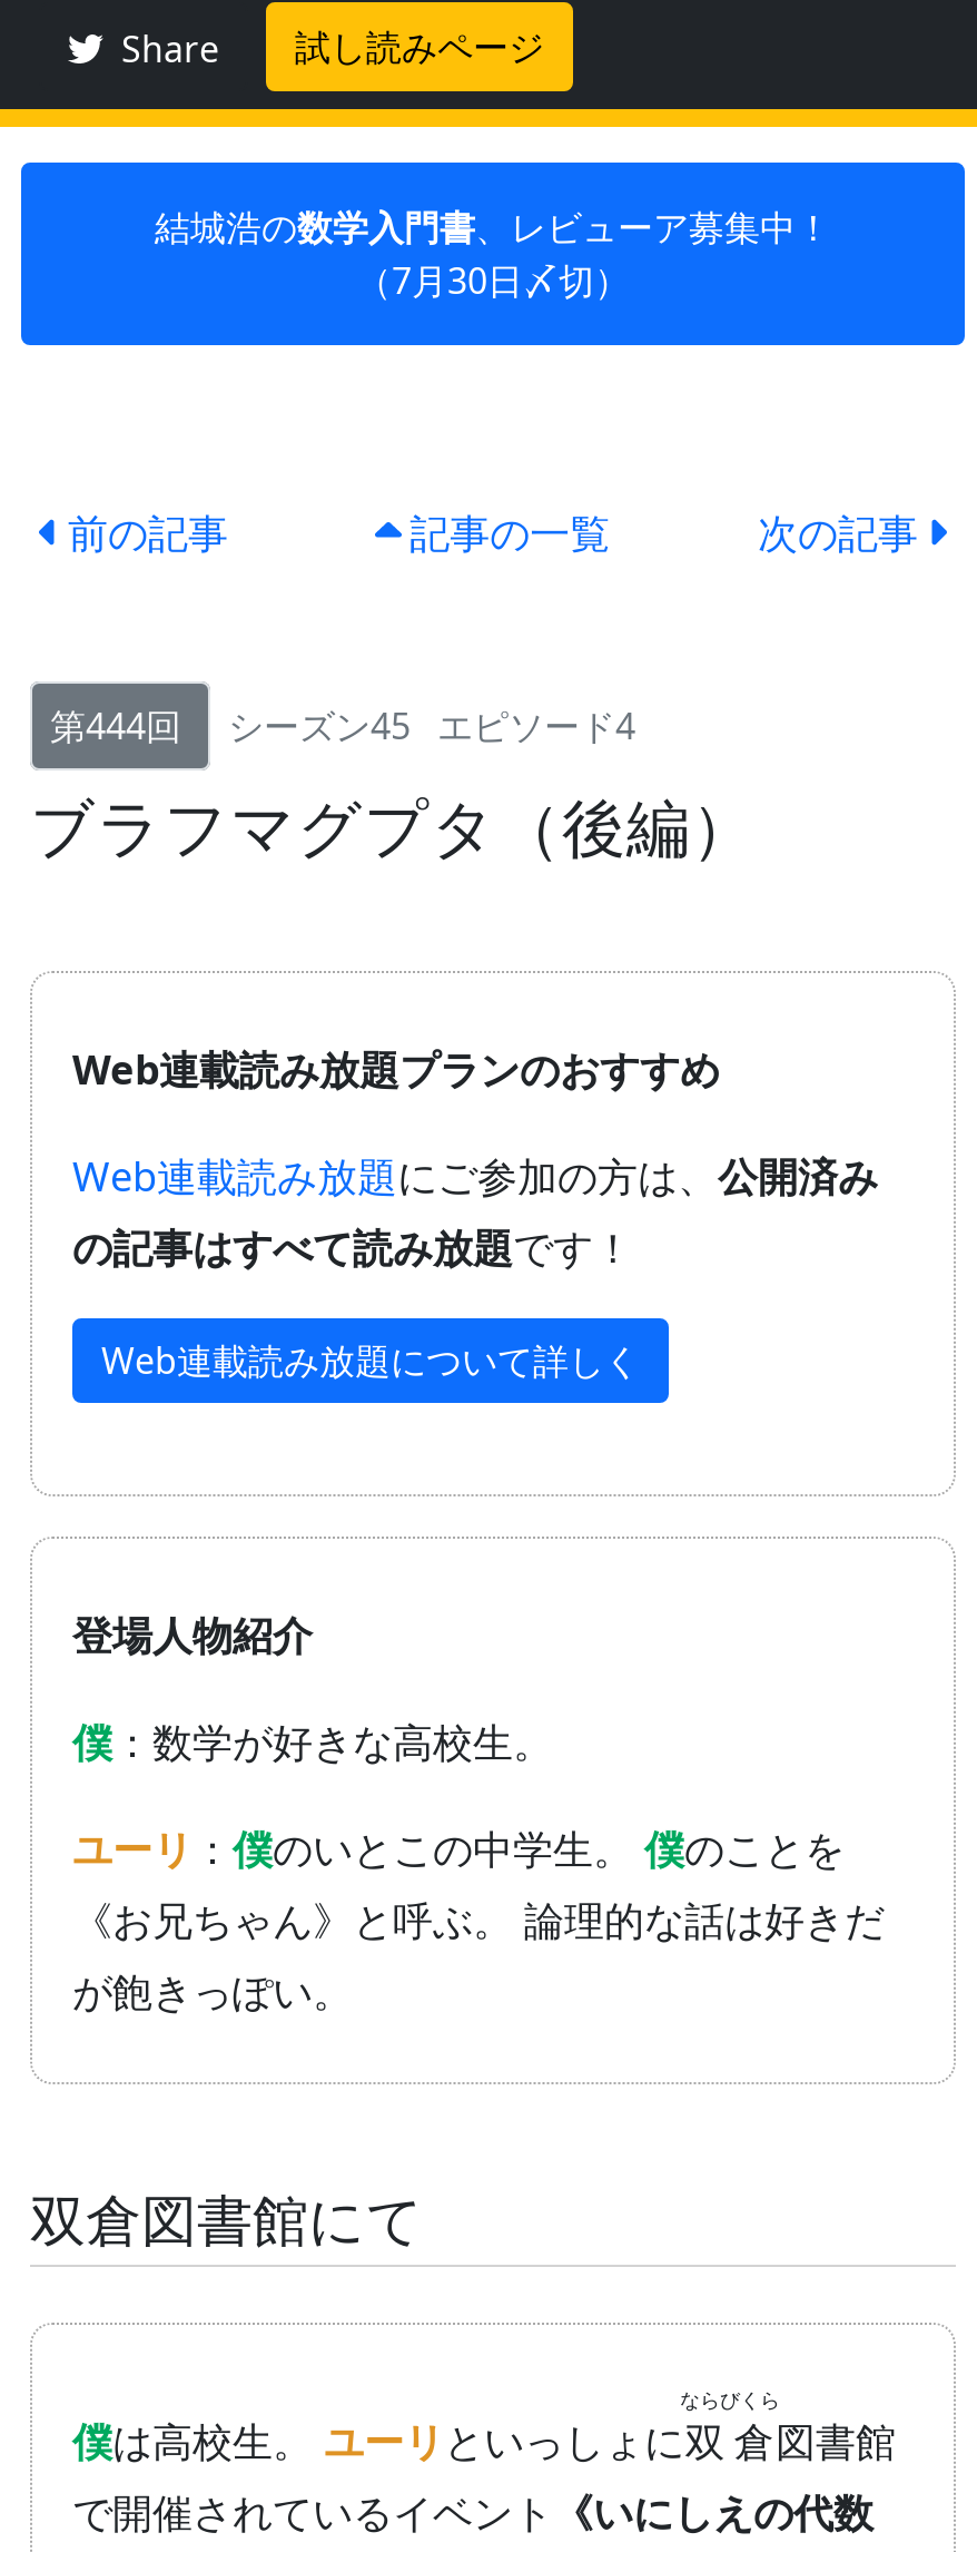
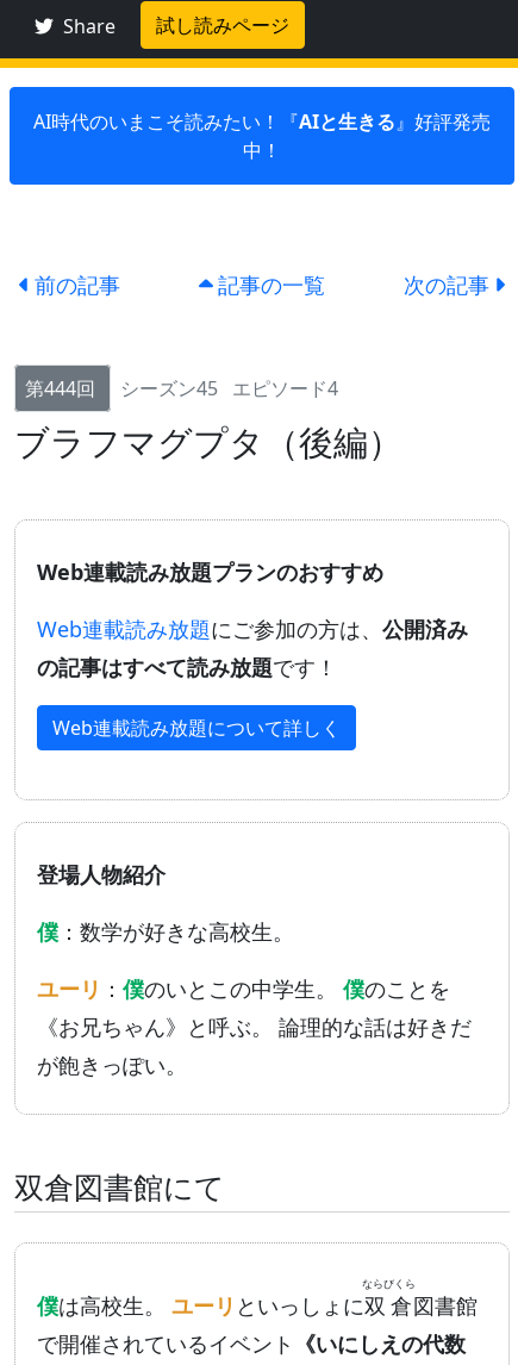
- 結城浩の数学入門書、レビューア募集中！
- （7月30日〆切）
+ AI時代のいまこそ読みたい！『AIと生きる』好評発売
+ 中！
